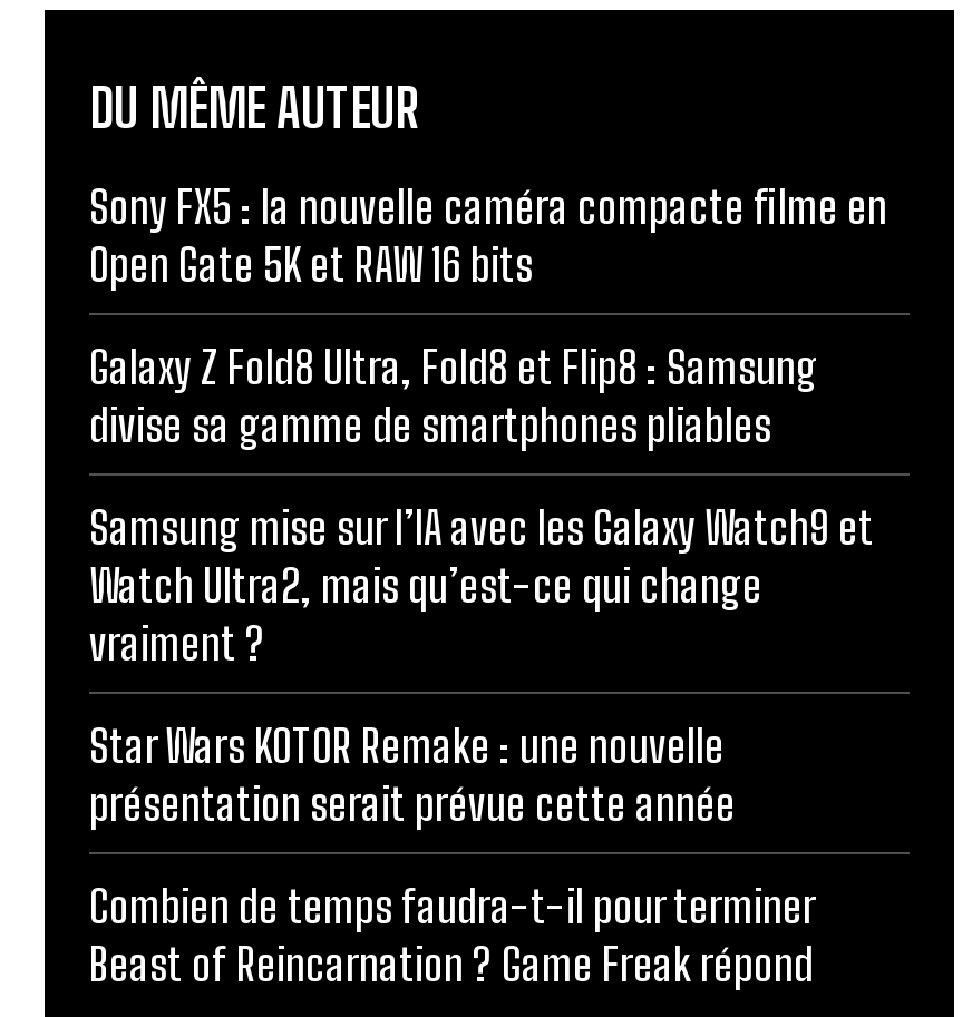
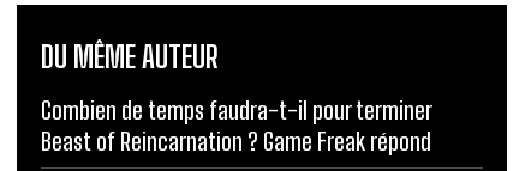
- Sony FX5 : la nouvelle caméra compacte filme en
- Open Gate 5K et RAW 16 bits
- Galaxy Z Fold8 Ultra, Fold8 et Flip8 : Samsung
- divise sa gamme de smartphones pliables
- Samsung mise sur l’IA avec les Galaxy Watch9 et
- Watch Ultra2, mais qu’est-ce qui change
- vraiment ?
- Star Wars KOTOR Remake : une nouvelle
- présentation serait prévue cette année
